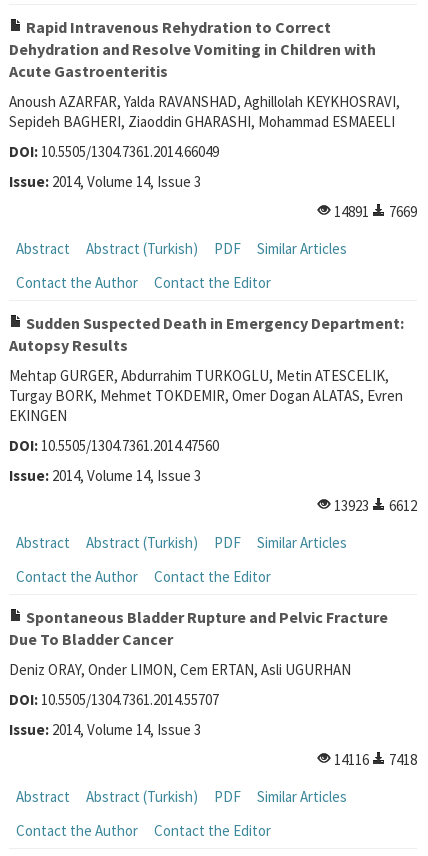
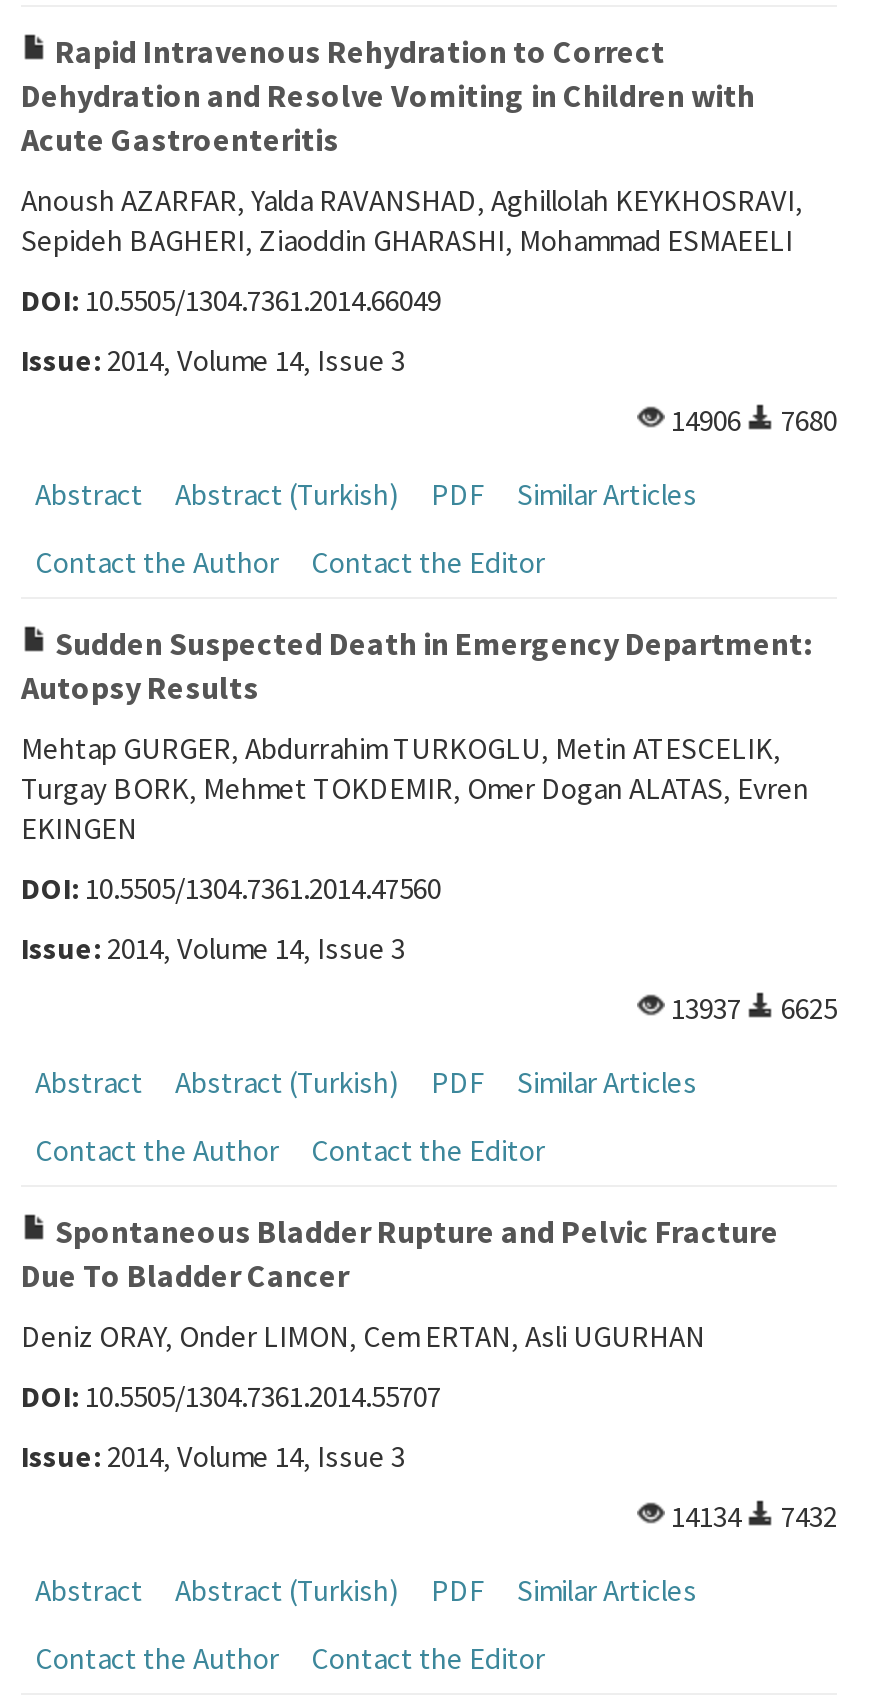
- 14891
+ 14906

- 7669
+ 7680

- 13923
+ 13937

- 6612
+ 6625

- 14116
+ 14134

- 7418
+ 7432
